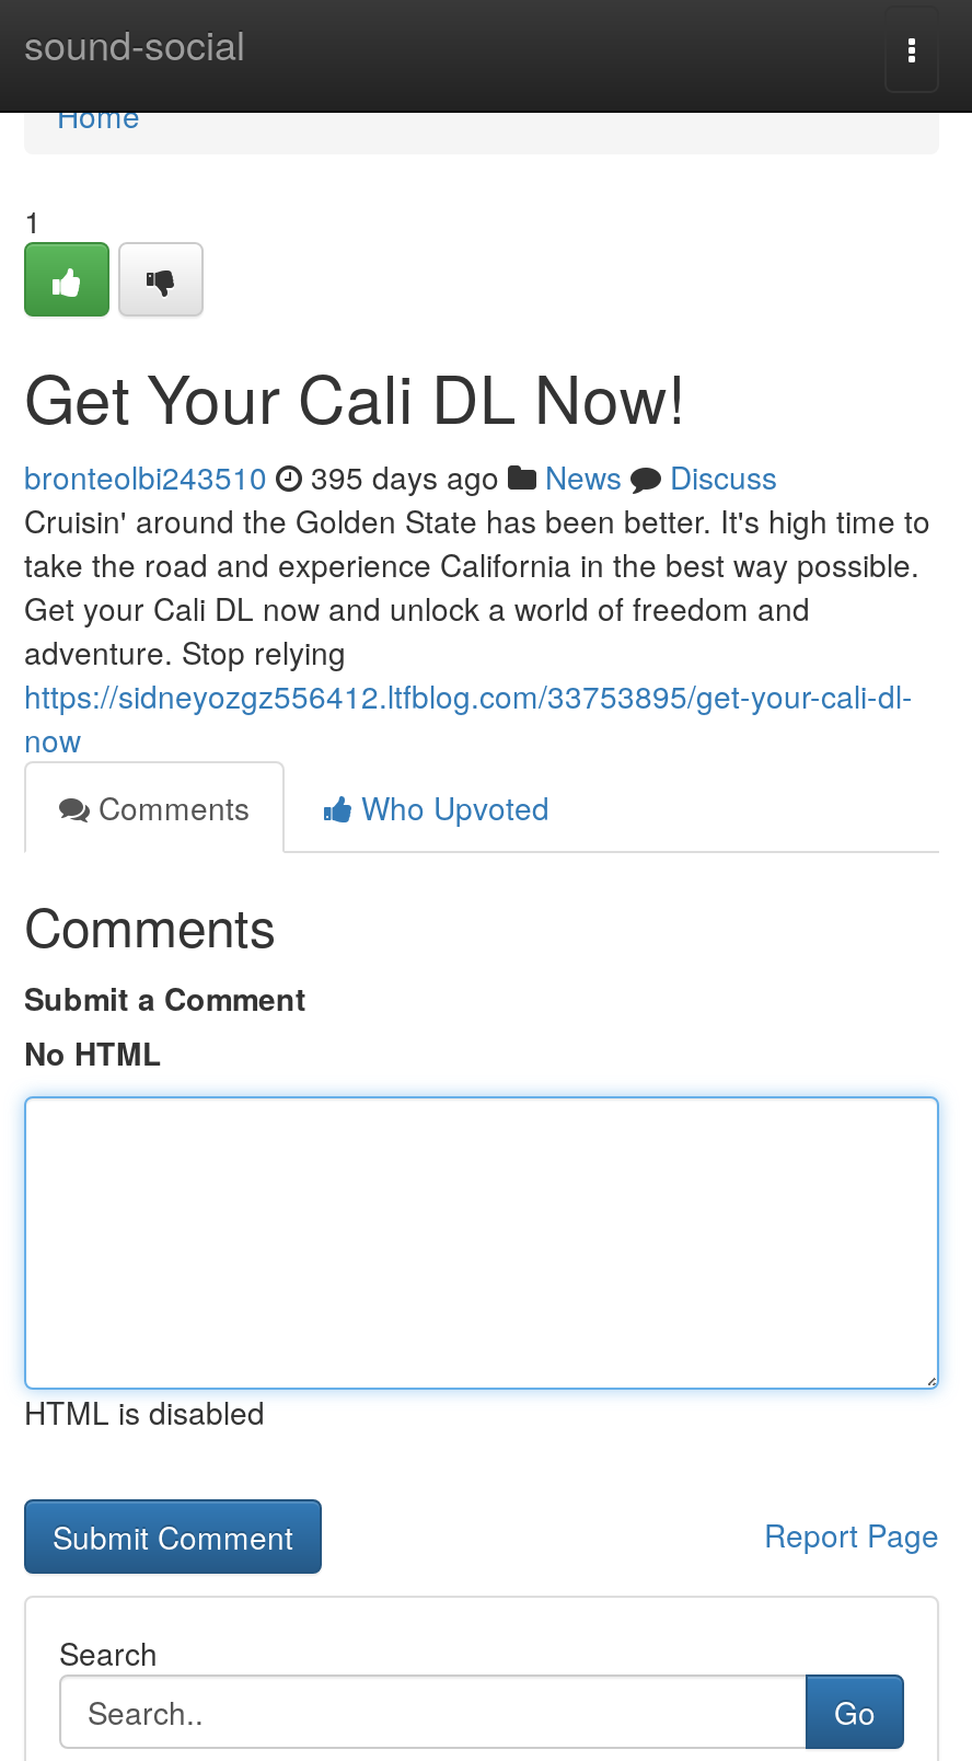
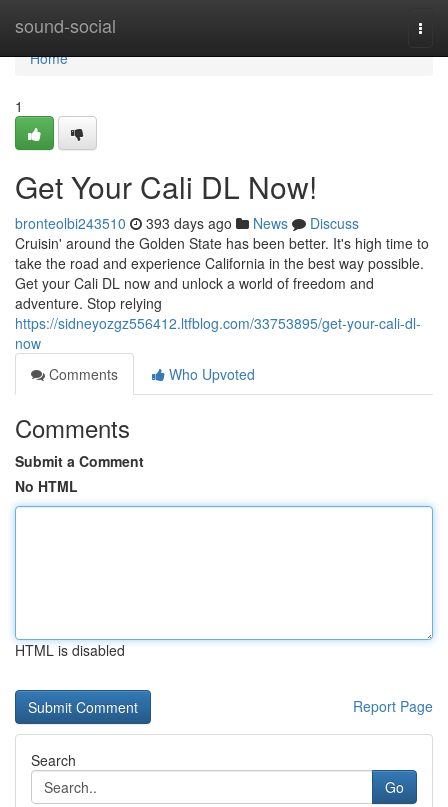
- bronteolbi243510 395 days ago News Discuss
+ bronteolbi243510 393 days ago News Discuss
